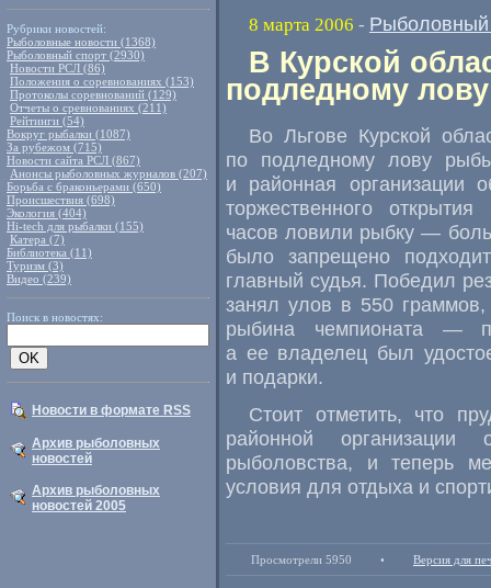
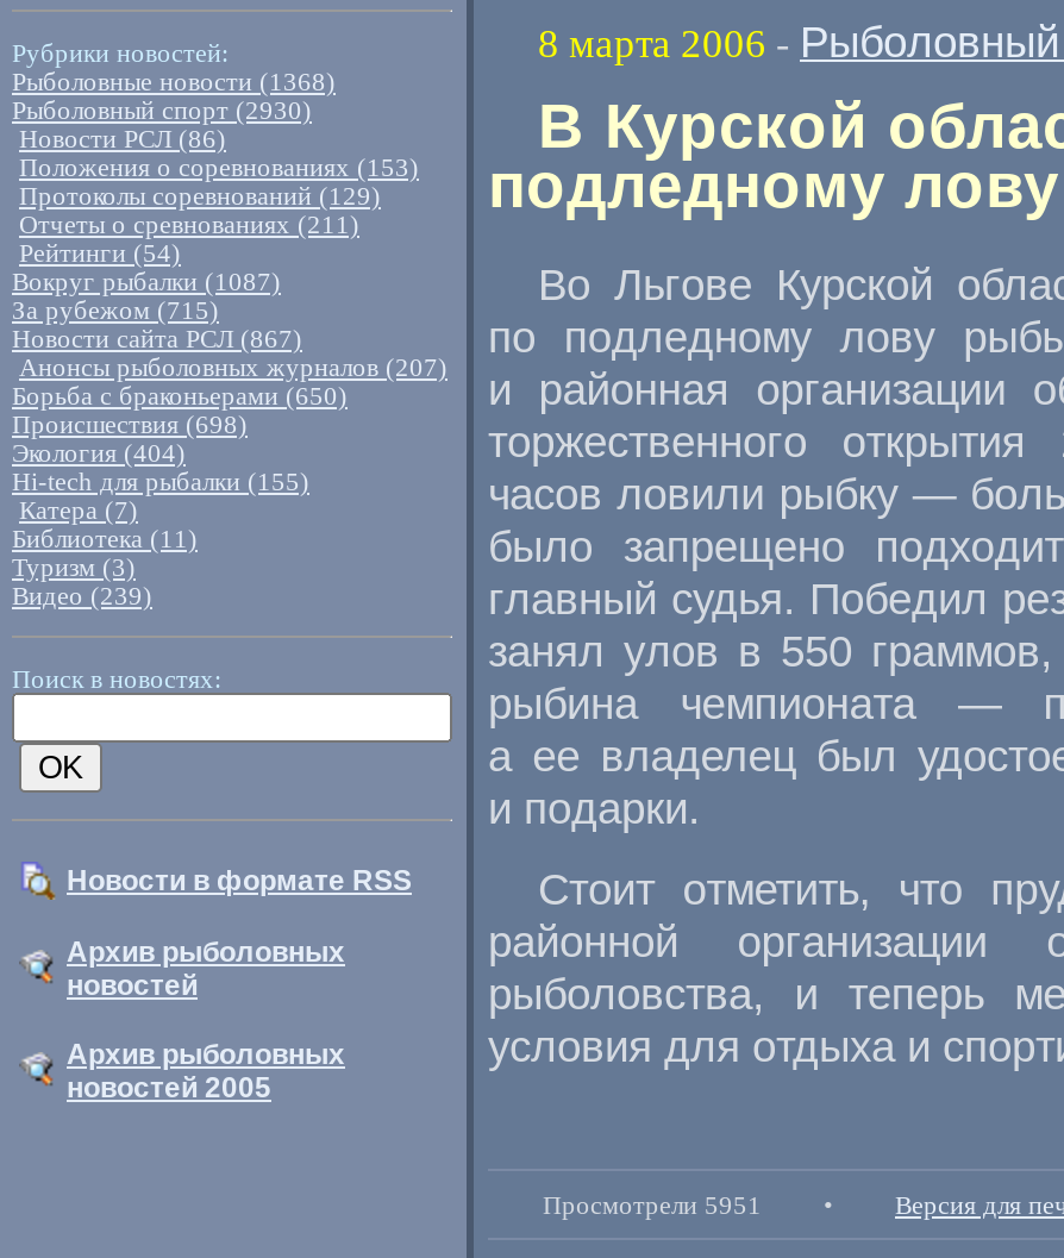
- Просмотрели 5950
+ Просмотрели 5951
